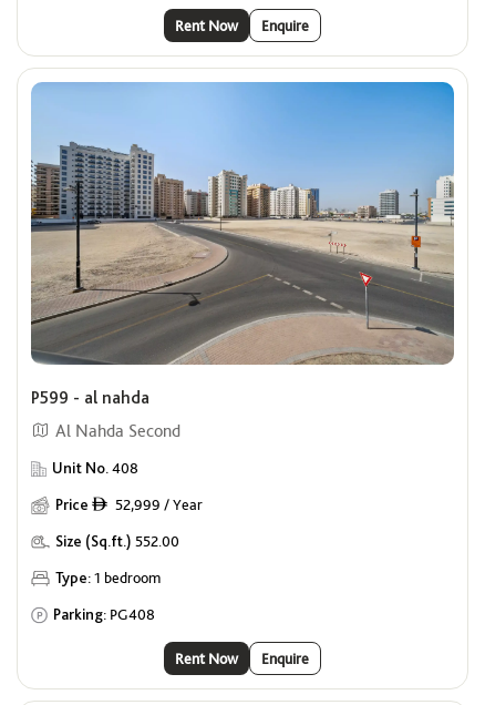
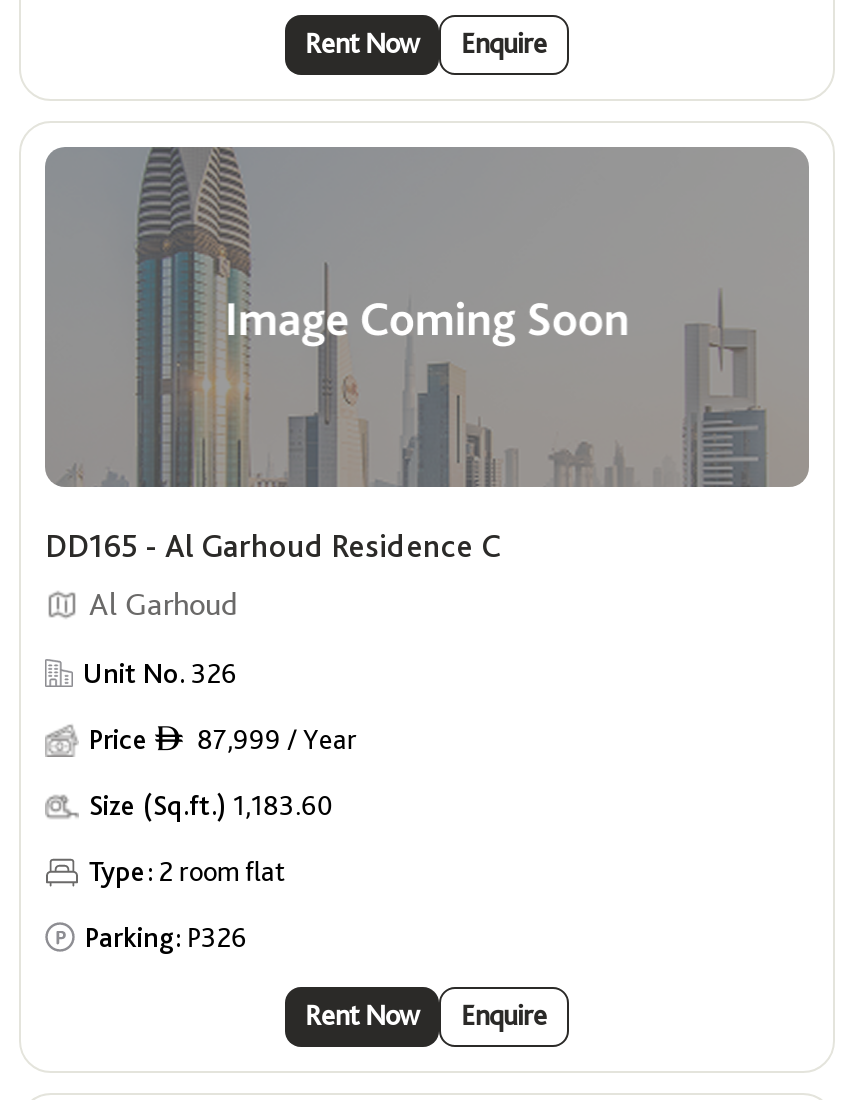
- [image]
- P599 - al nahda
+ [image]
+ DD165 - Al Garhoud Residence C

- Al Nahda Second
+ Al Garhoud

- Unit No. 408
+ Unit No. 326

- Price ê 52,999 / Year
+ Price ê 87,999 / Year

- Size (Sq.ft.) 552.00
+ Size (Sq.ft.) 1,183.60

- Type: 1 bedroom
+ Type: 2 room flat

- Parking: PG408
+ Parking: P326
